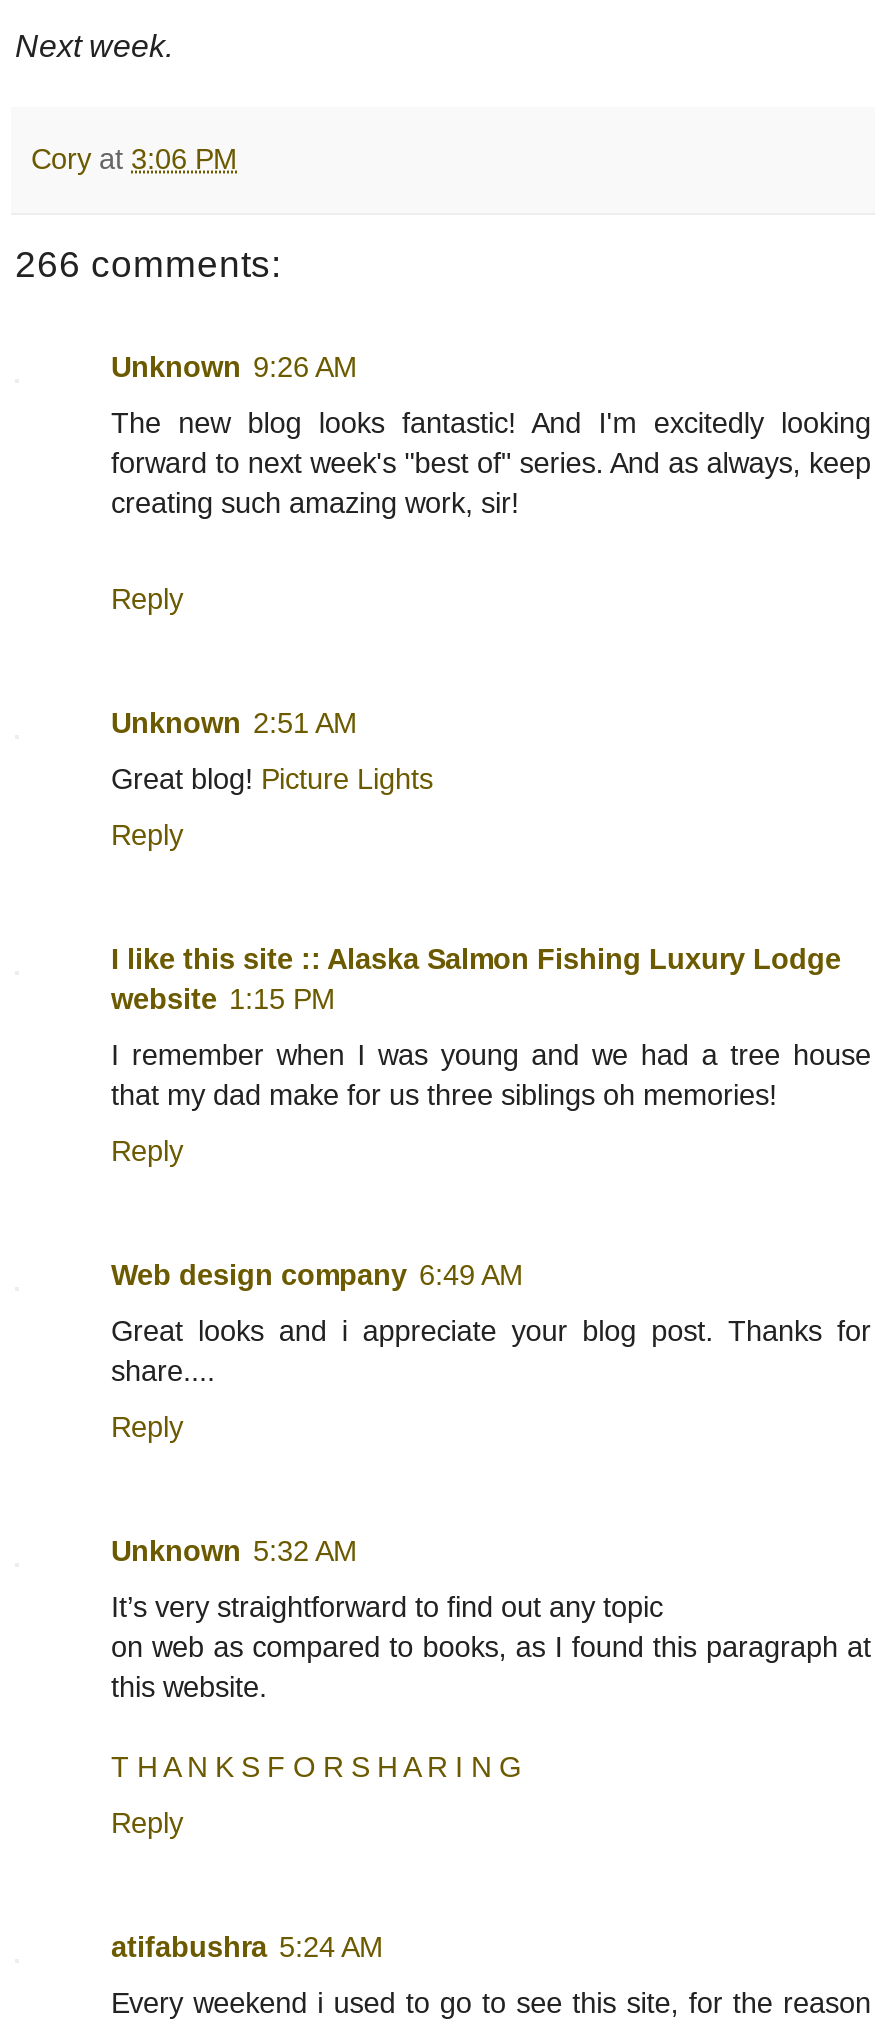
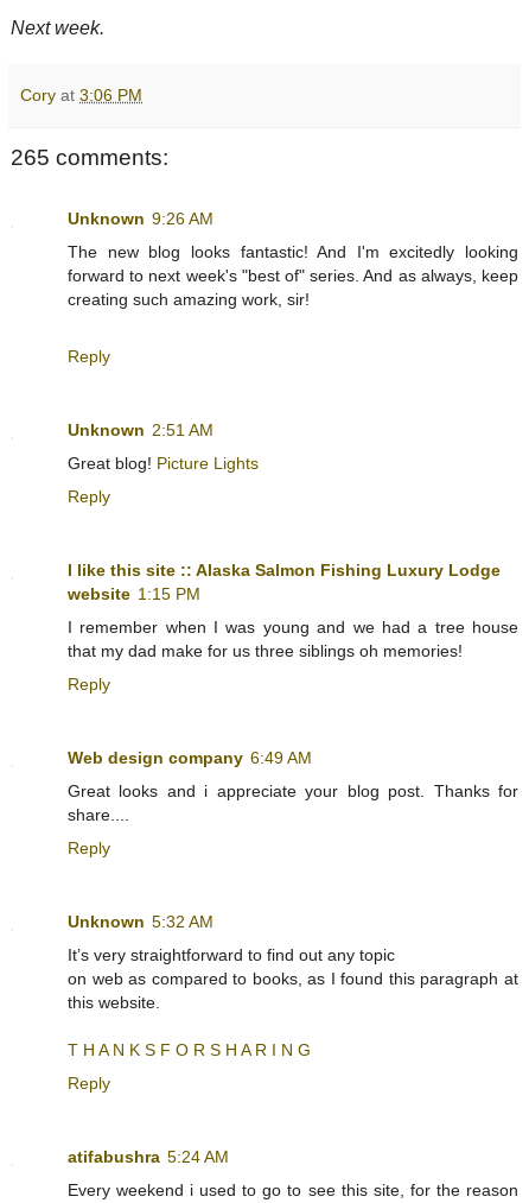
- 266 comments:
+ 265 comments:
